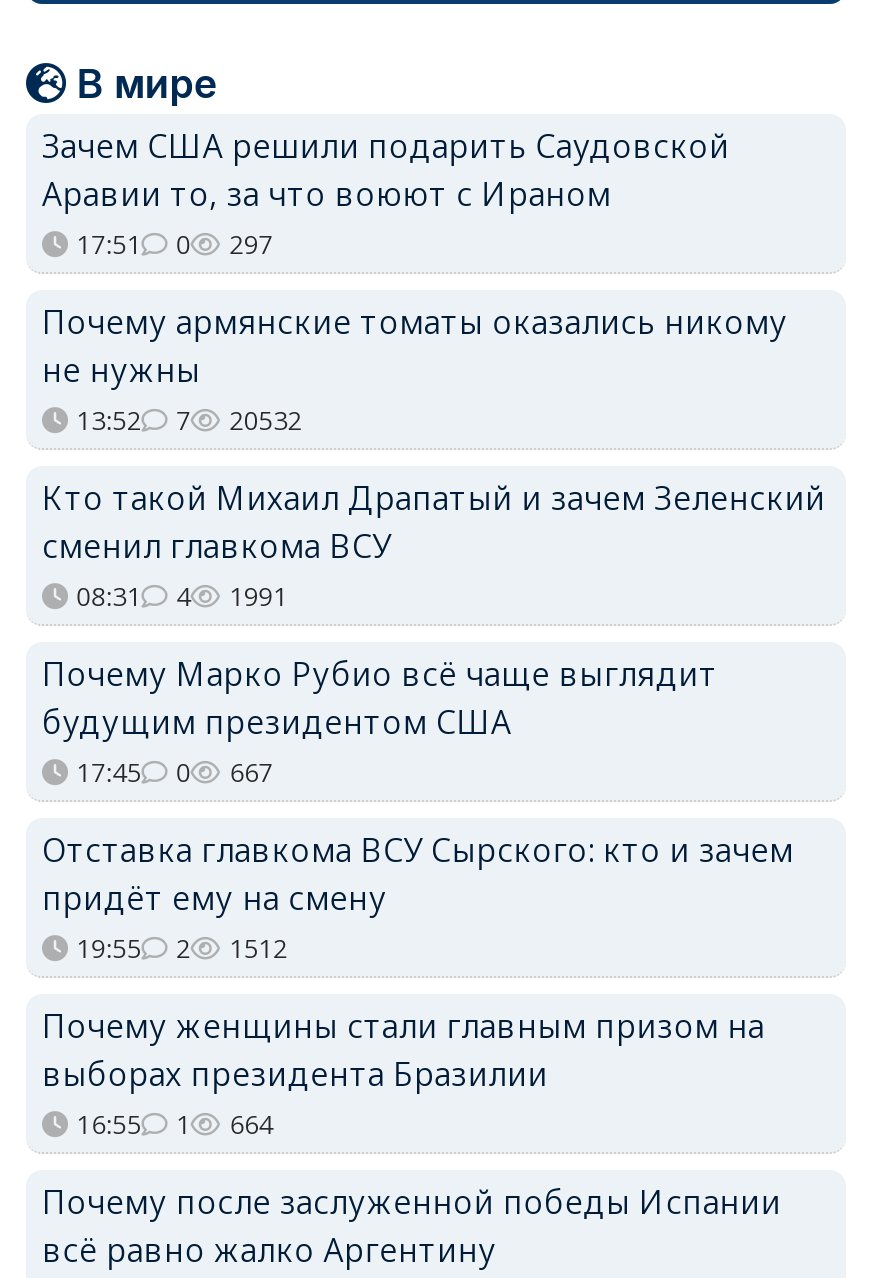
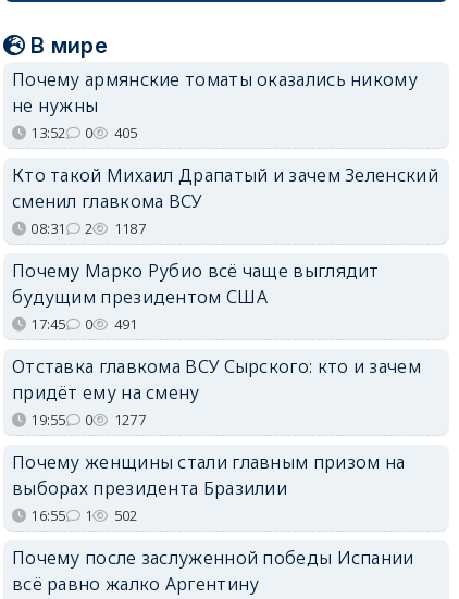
- Зачем США решили подарить Саудовской
- Аравии то, за что воюют с Ираном
- 17:51
- 0
- 297

- 7
+ 0

- 20532
+ 405

- 4
+ 2

- 1991
+ 1187

- 17:45 0 667
+ 17:45 0 491

- 2
+ 0

- 1512
+ 1277

- 16:55 1 664
+ 16:55 1 502
